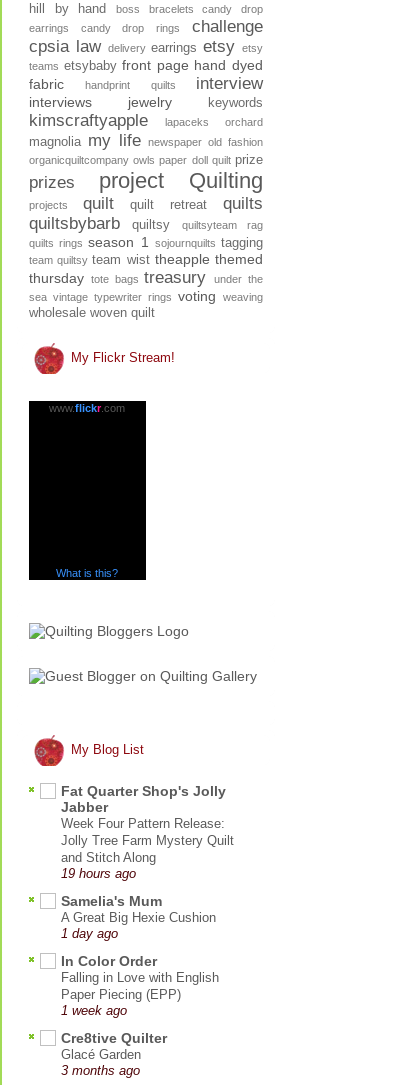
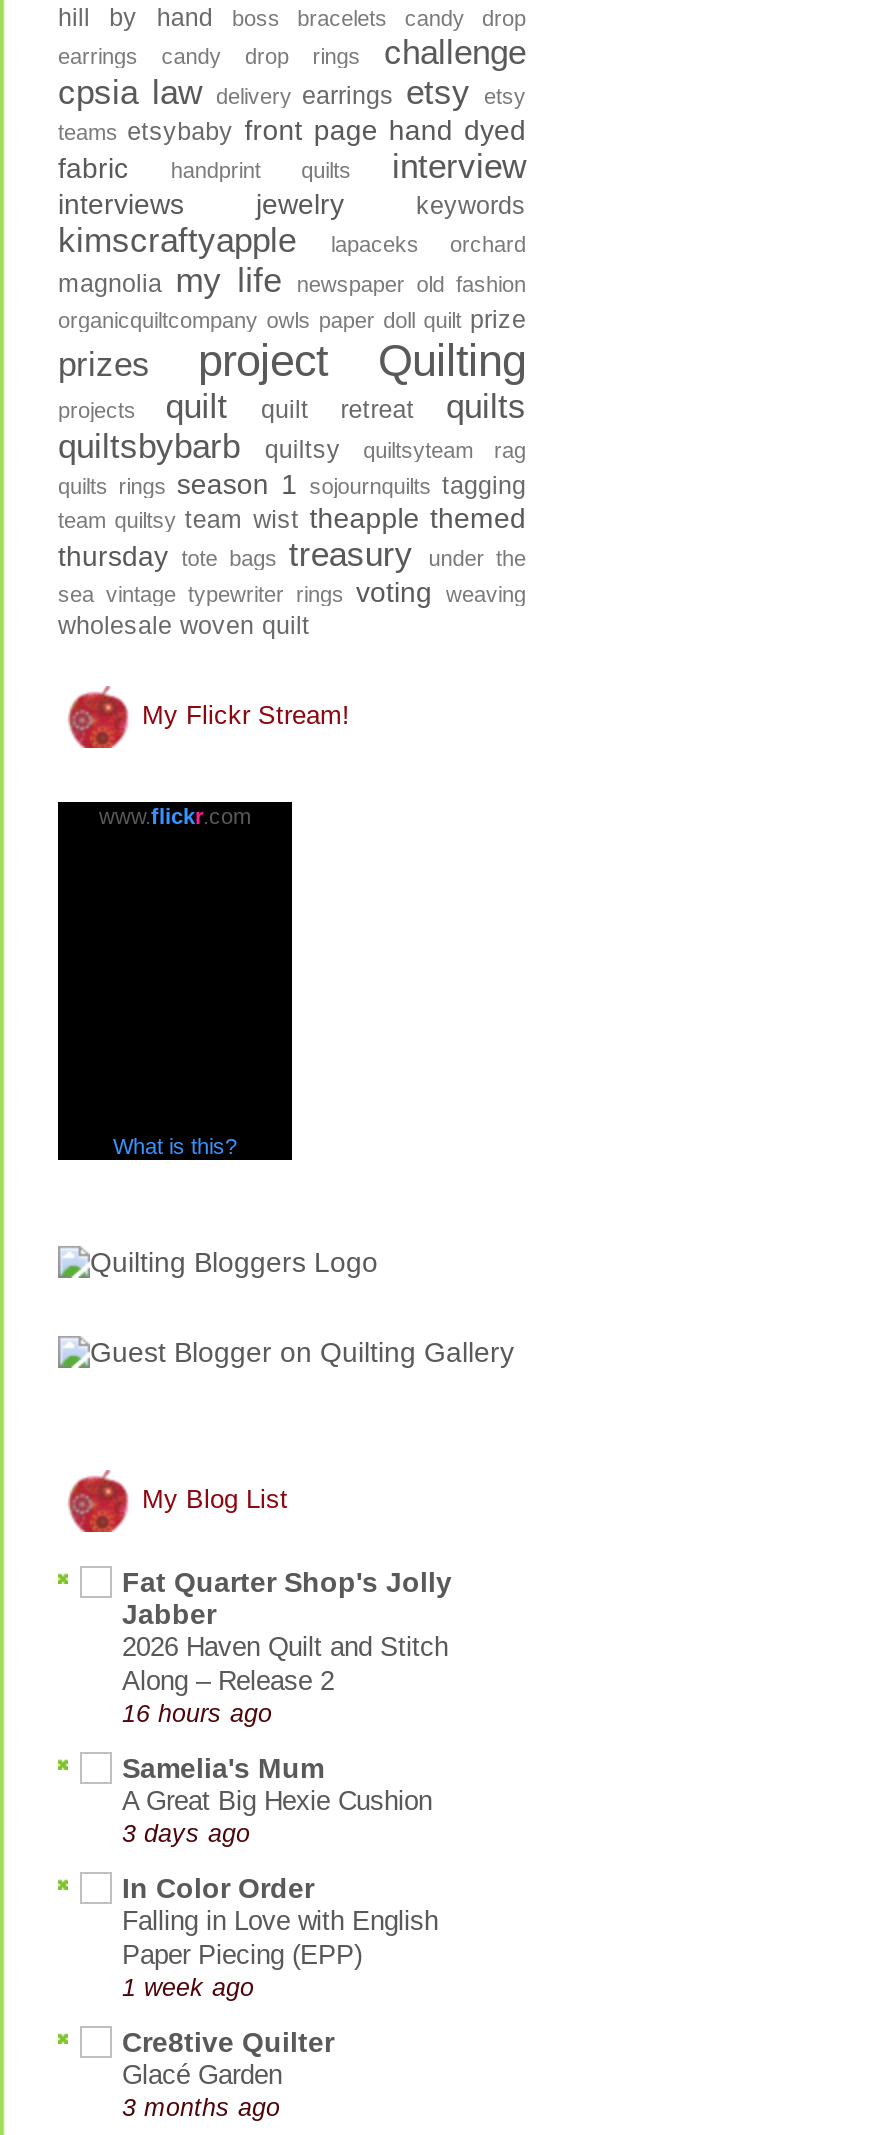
- Week Four Pattern Release:
- Jolly Tree Farm Mystery Quilt
- and Stitch Along
- 19 hours ago
+ 2026 Haven Quilt and Stitch
+ Along – Release 2
+ 16 hours ago

- 1 day ago
+ 3 days ago
